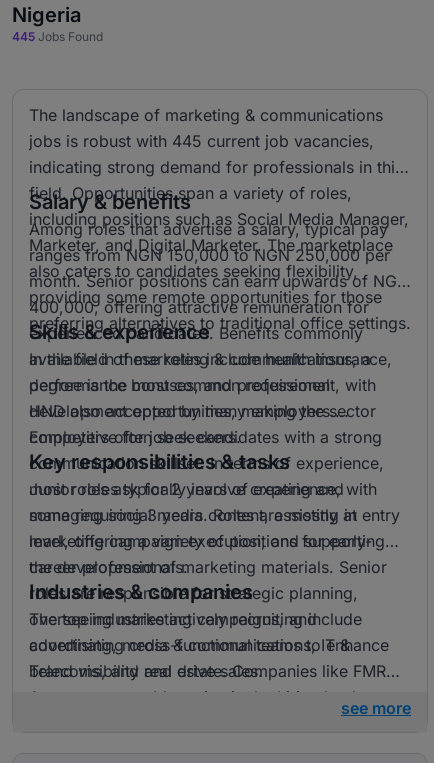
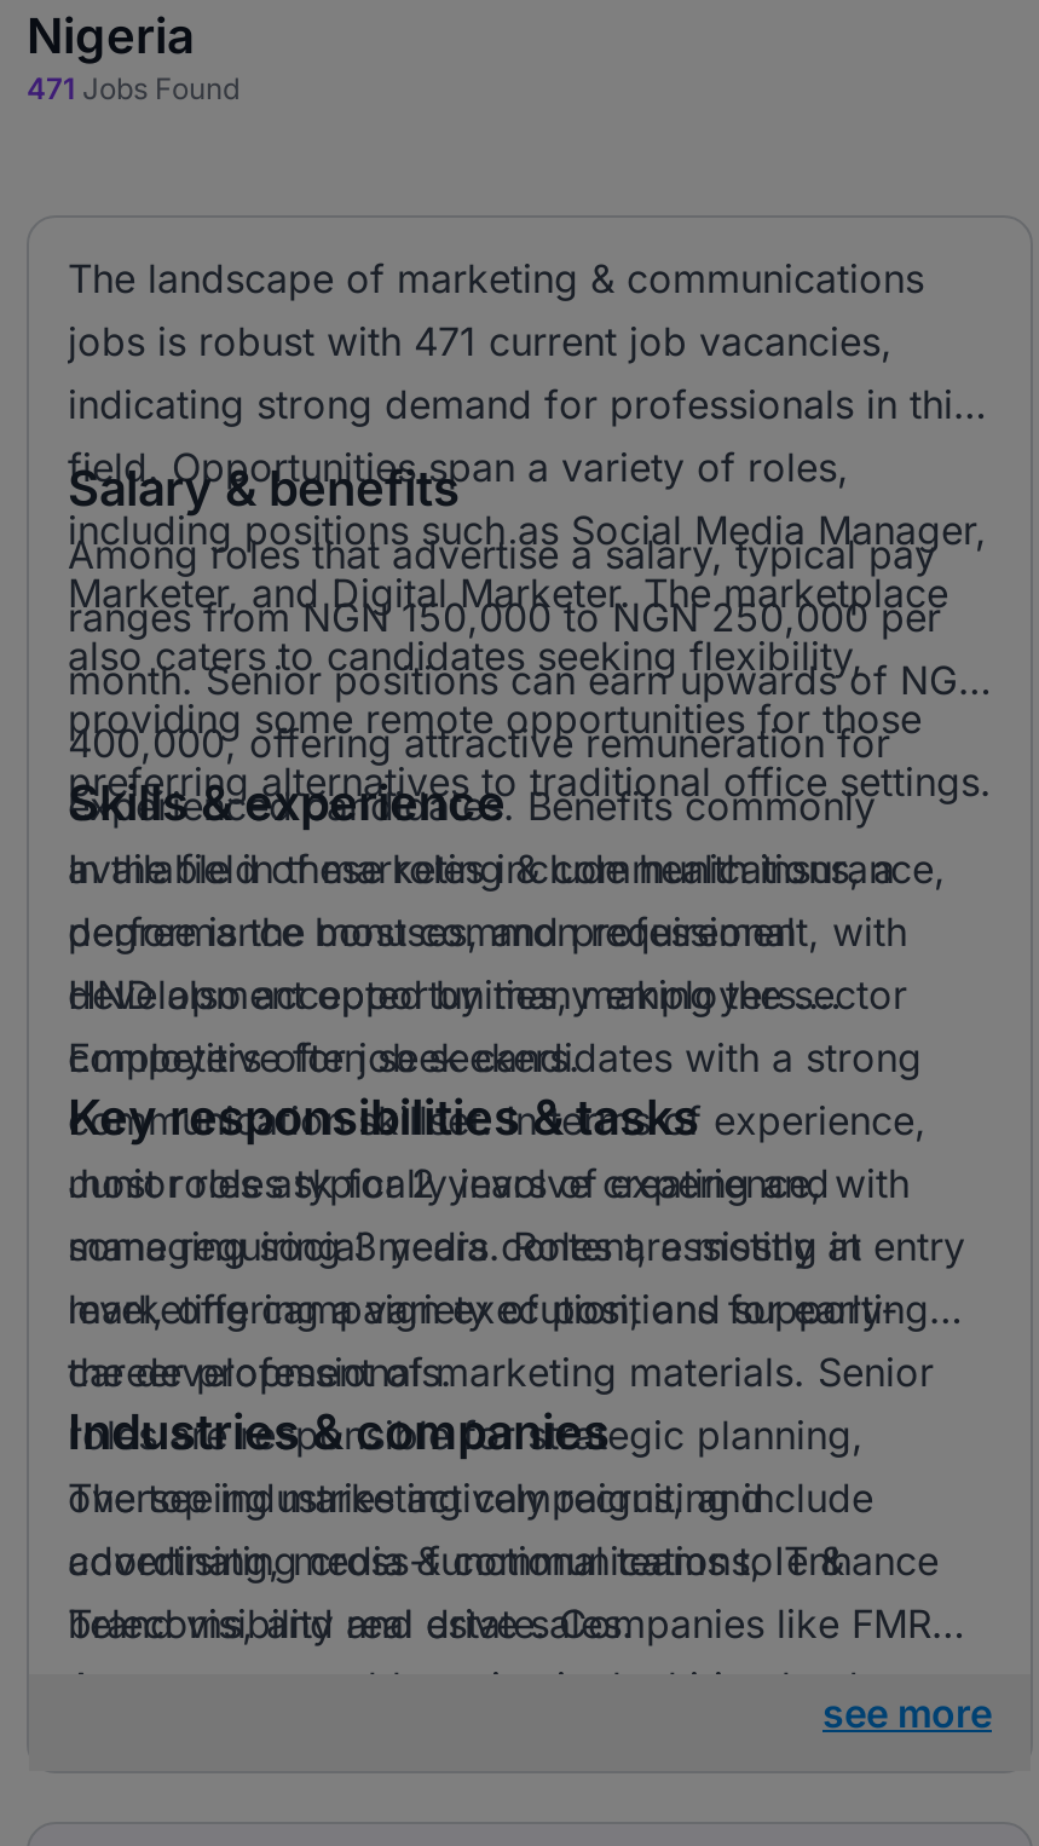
- 445 Jobs Found
+ 471 Jobs Found

- jobs is robust with 445 current job vacancies,
+ jobs is robust with 471 current job vacancies,
